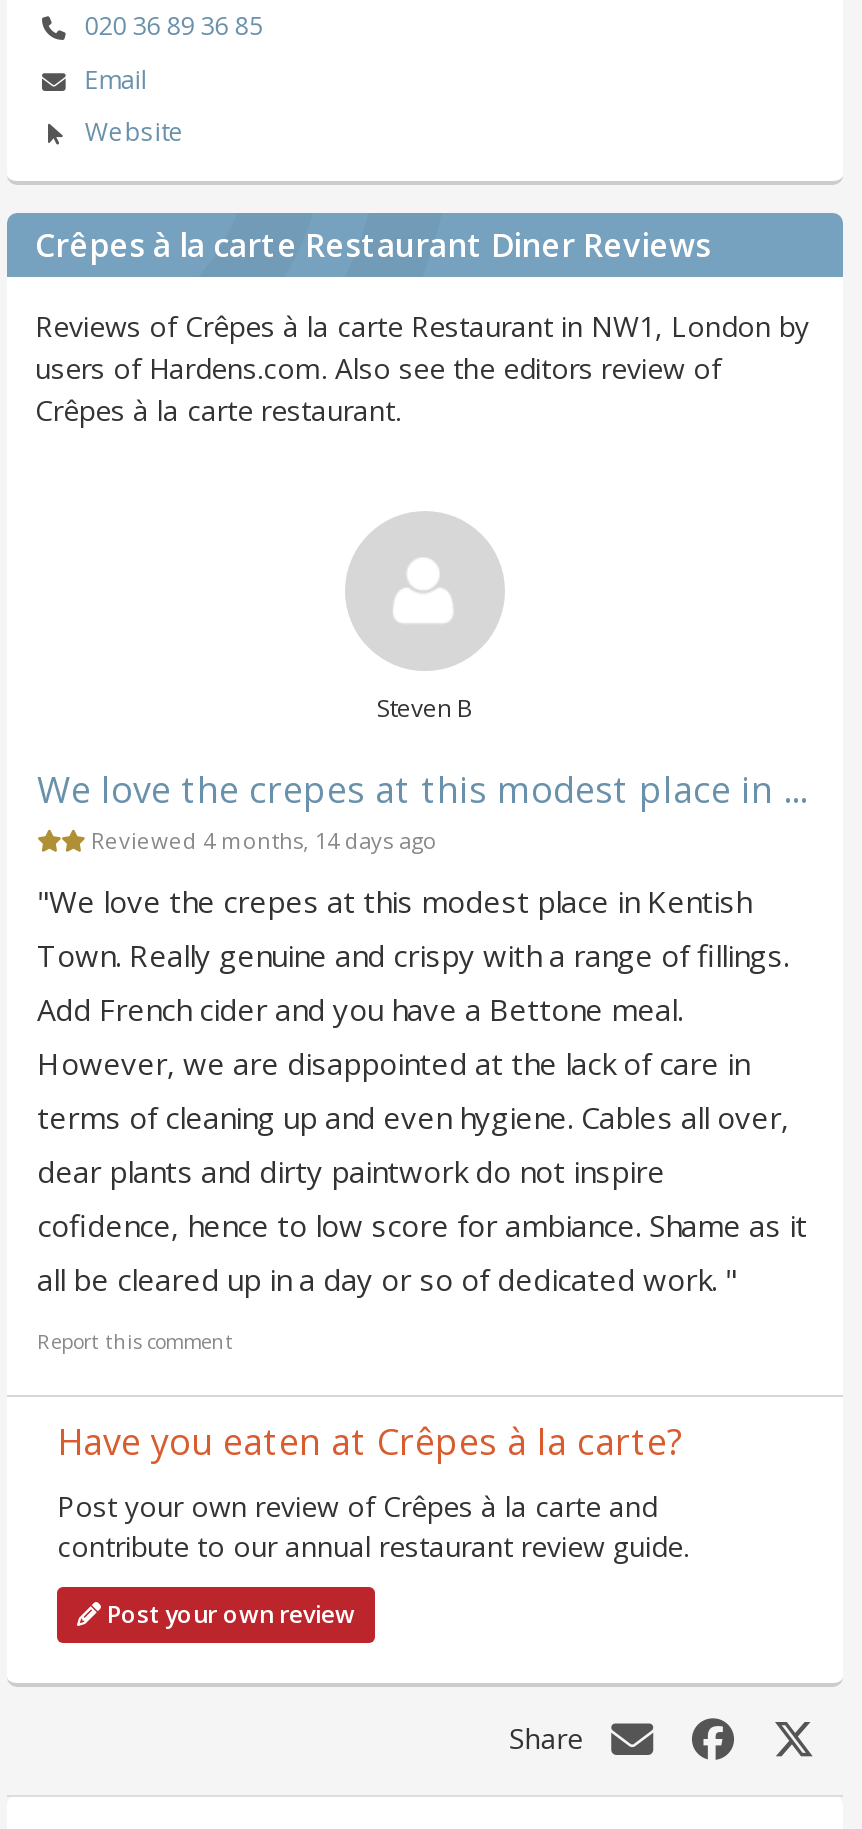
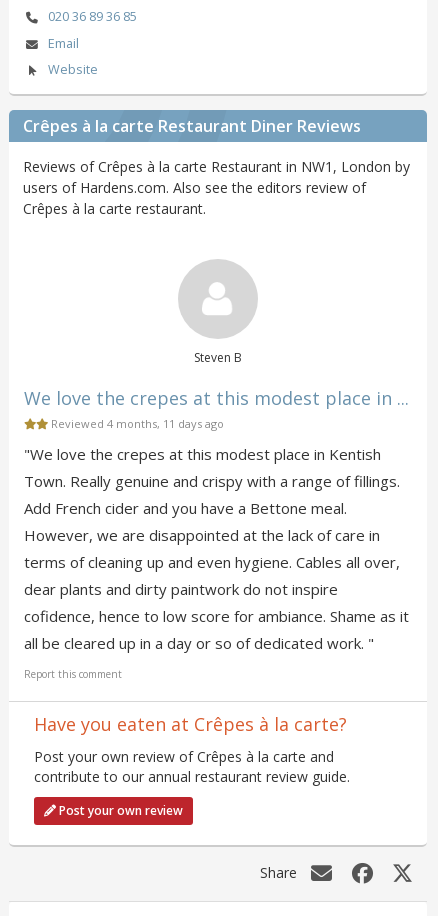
- Reviewed 4 months, 14 days ago
+ Reviewed 4 months, 11 days ago
